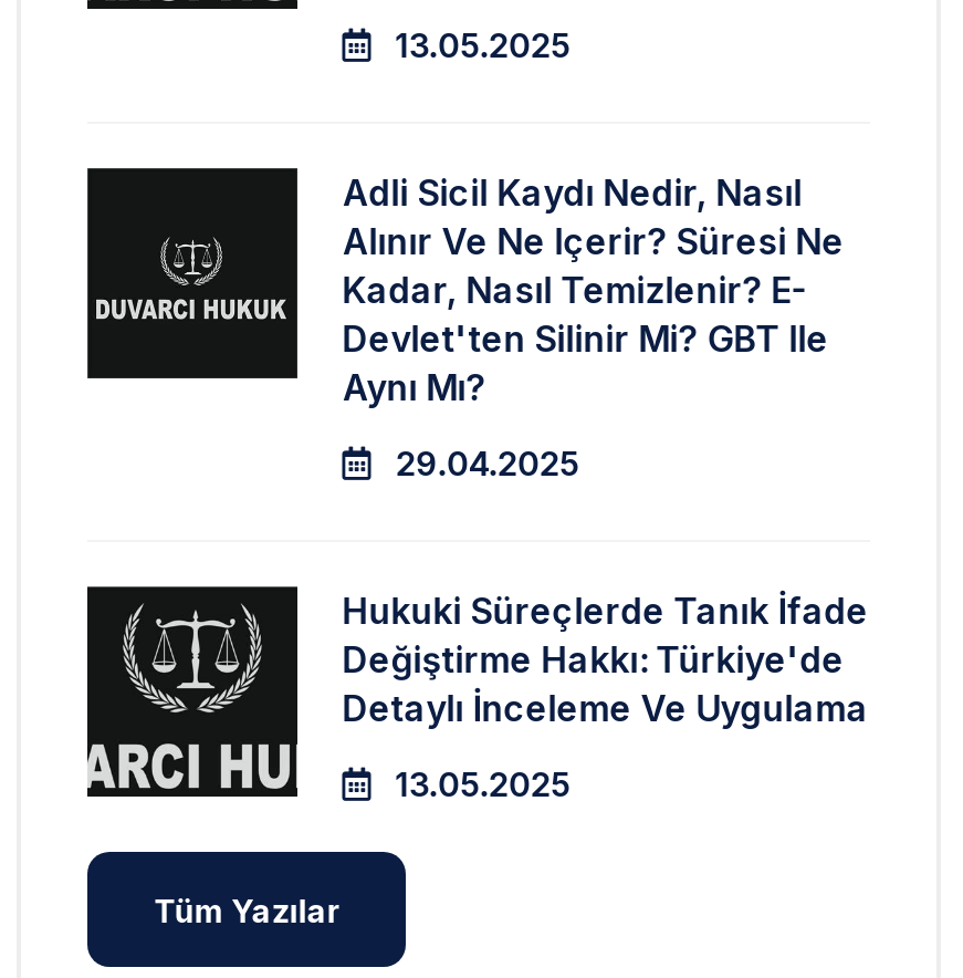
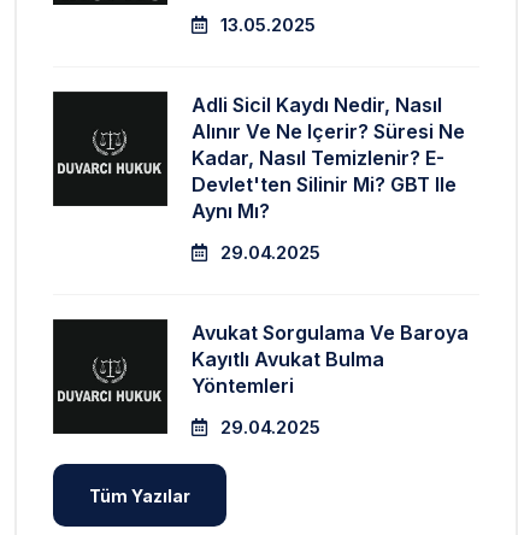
- [image]
- Hukuki Süreçlerde Tanık İfade
- Değiştirme Hakkı: Türkiye'de
- Detaylı İnceleme Ve Uygulama
+ [image]
+ Avukat Sorgulama Ve Baroya
+ Kayıtlı Avukat Bulma
+ Yöntemleri

- 13.05.2025
+ 29.04.2025
